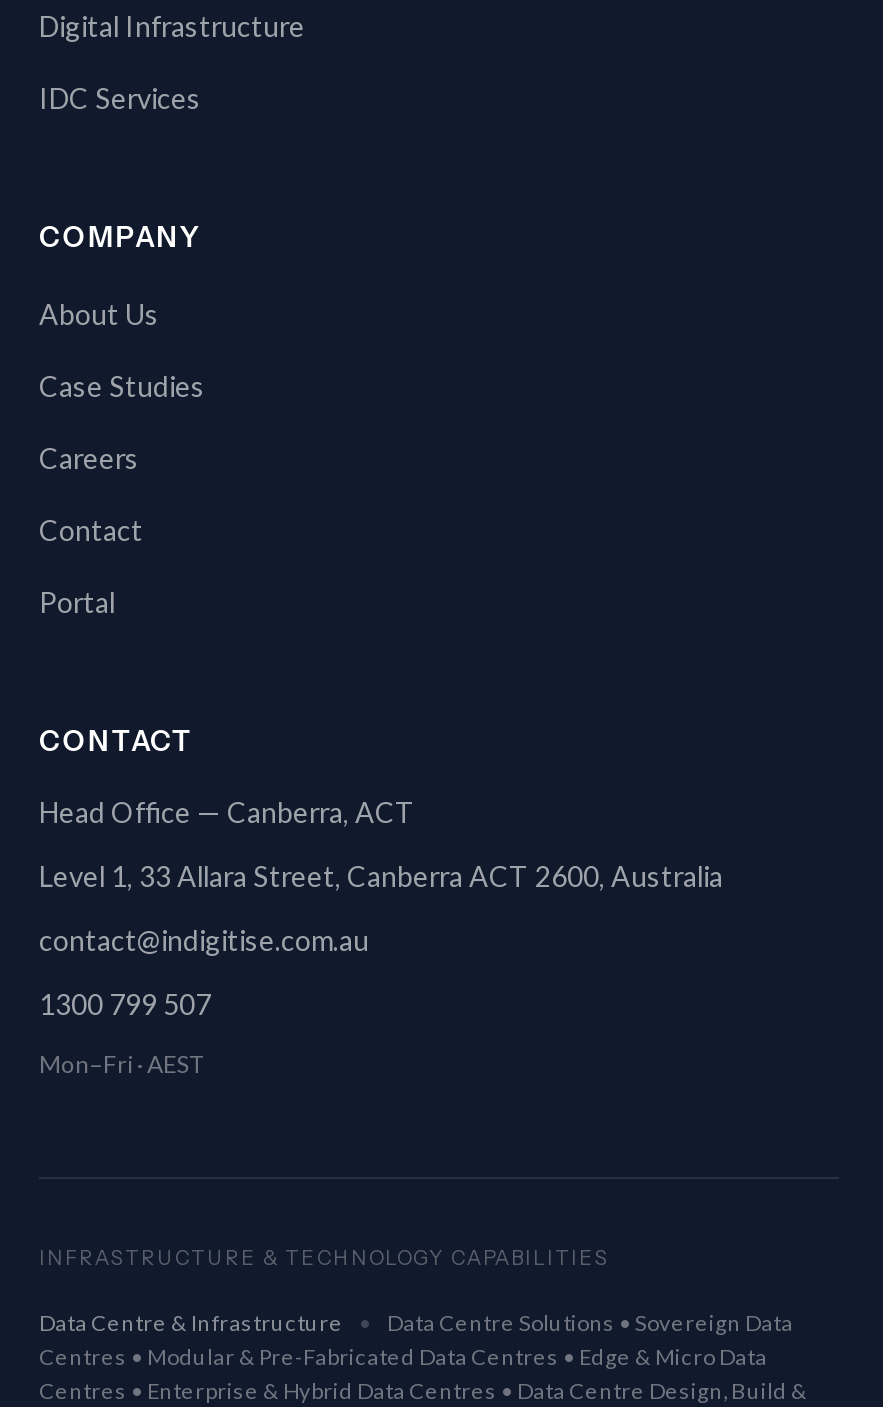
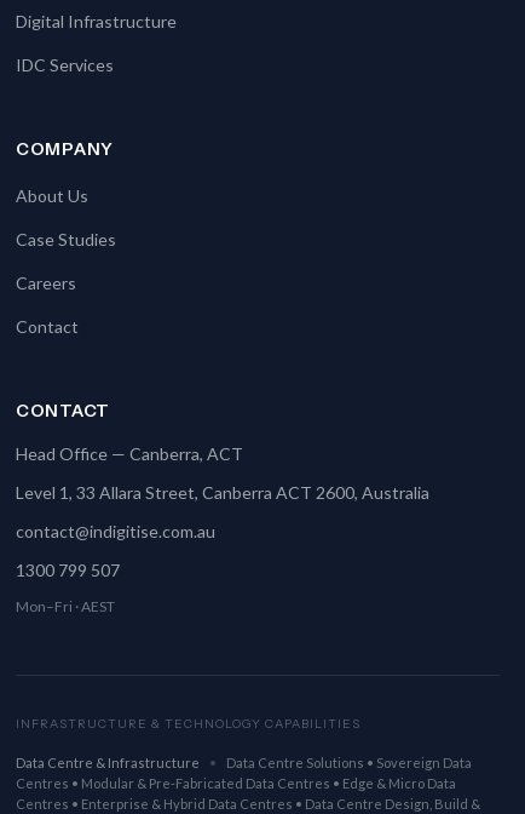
- Portal
